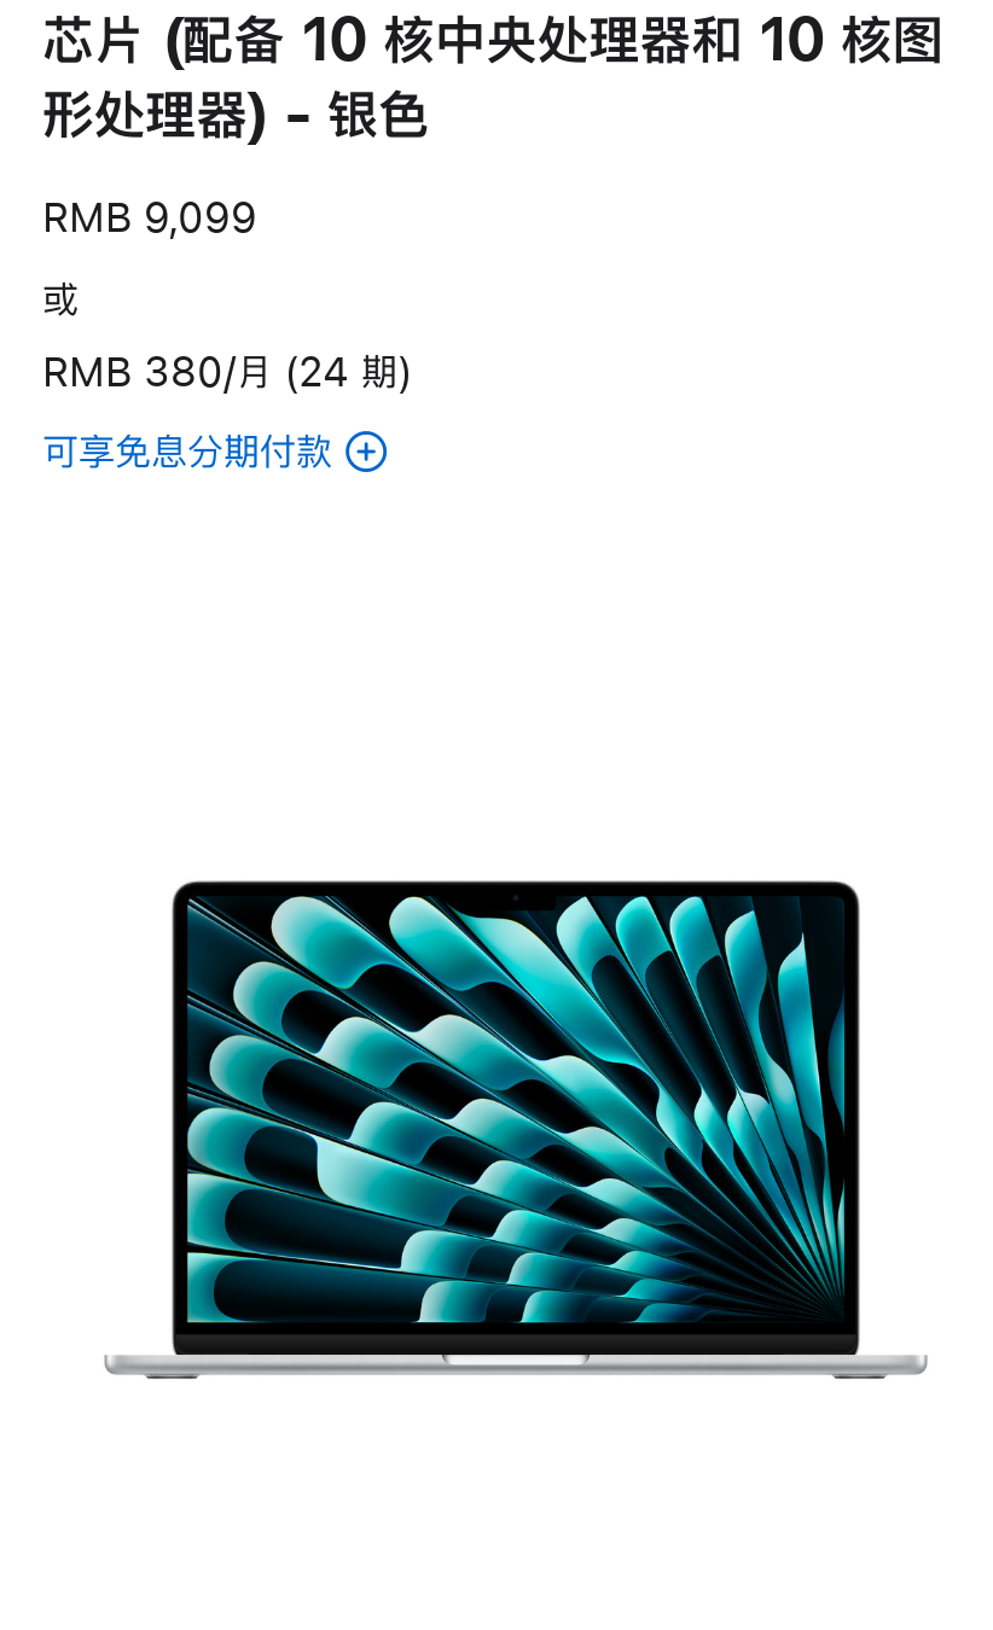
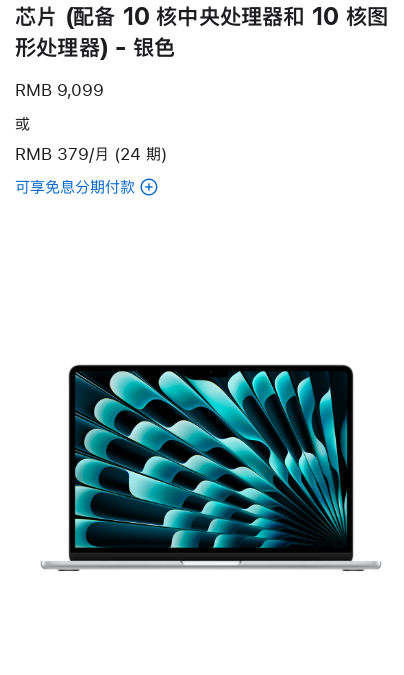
- RMB 380/月 (24 期)
+ RMB 379/月 (24 期)
